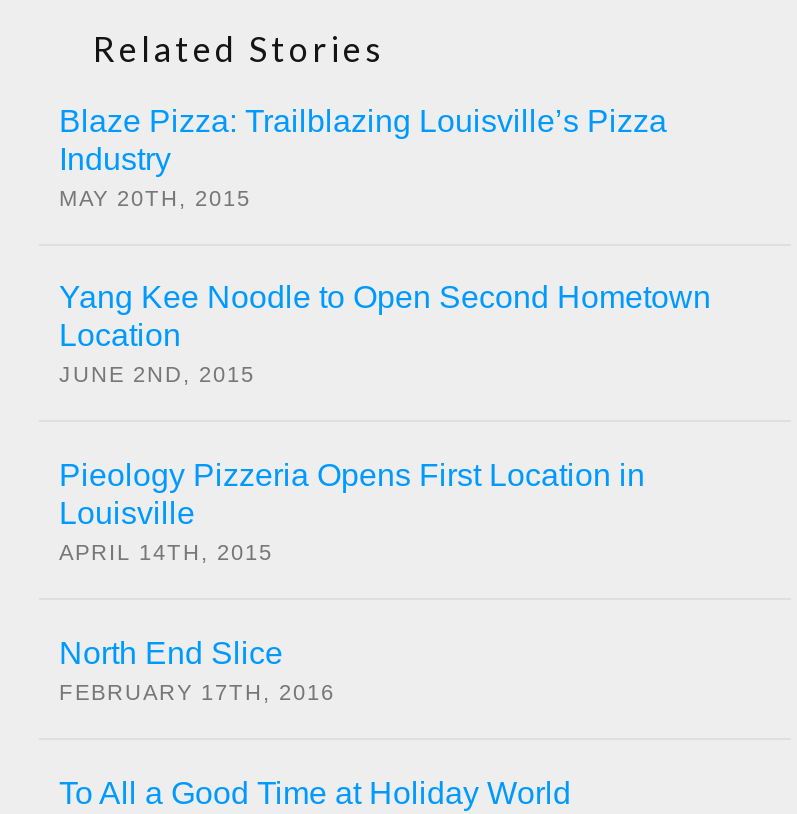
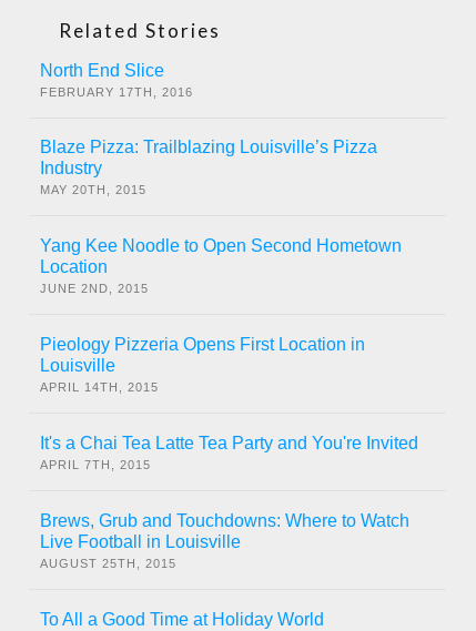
+ It's a Chai Tea Latte Tea Party and You're Invited
+ APRIL 7TH, 2015
+ Brews, Grub and Touchdowns: Where to Watch
+ Live Football in Louisville
+ AUGUST 25TH, 2015

moved up: North End Slice | FEBRUARY 17TH, 2016
